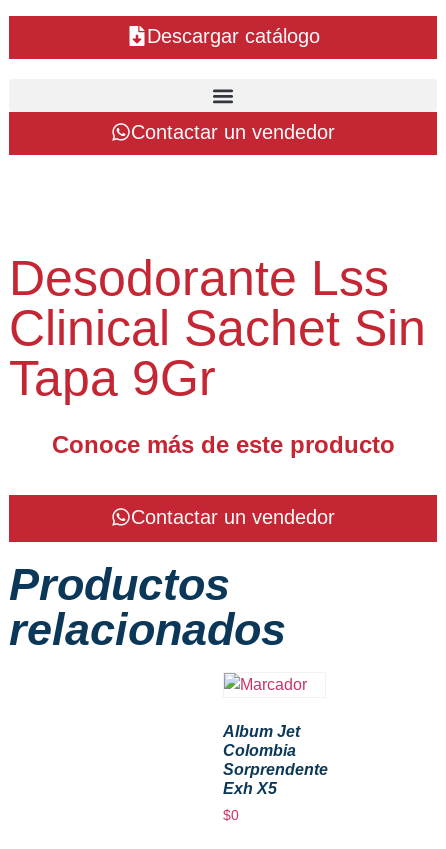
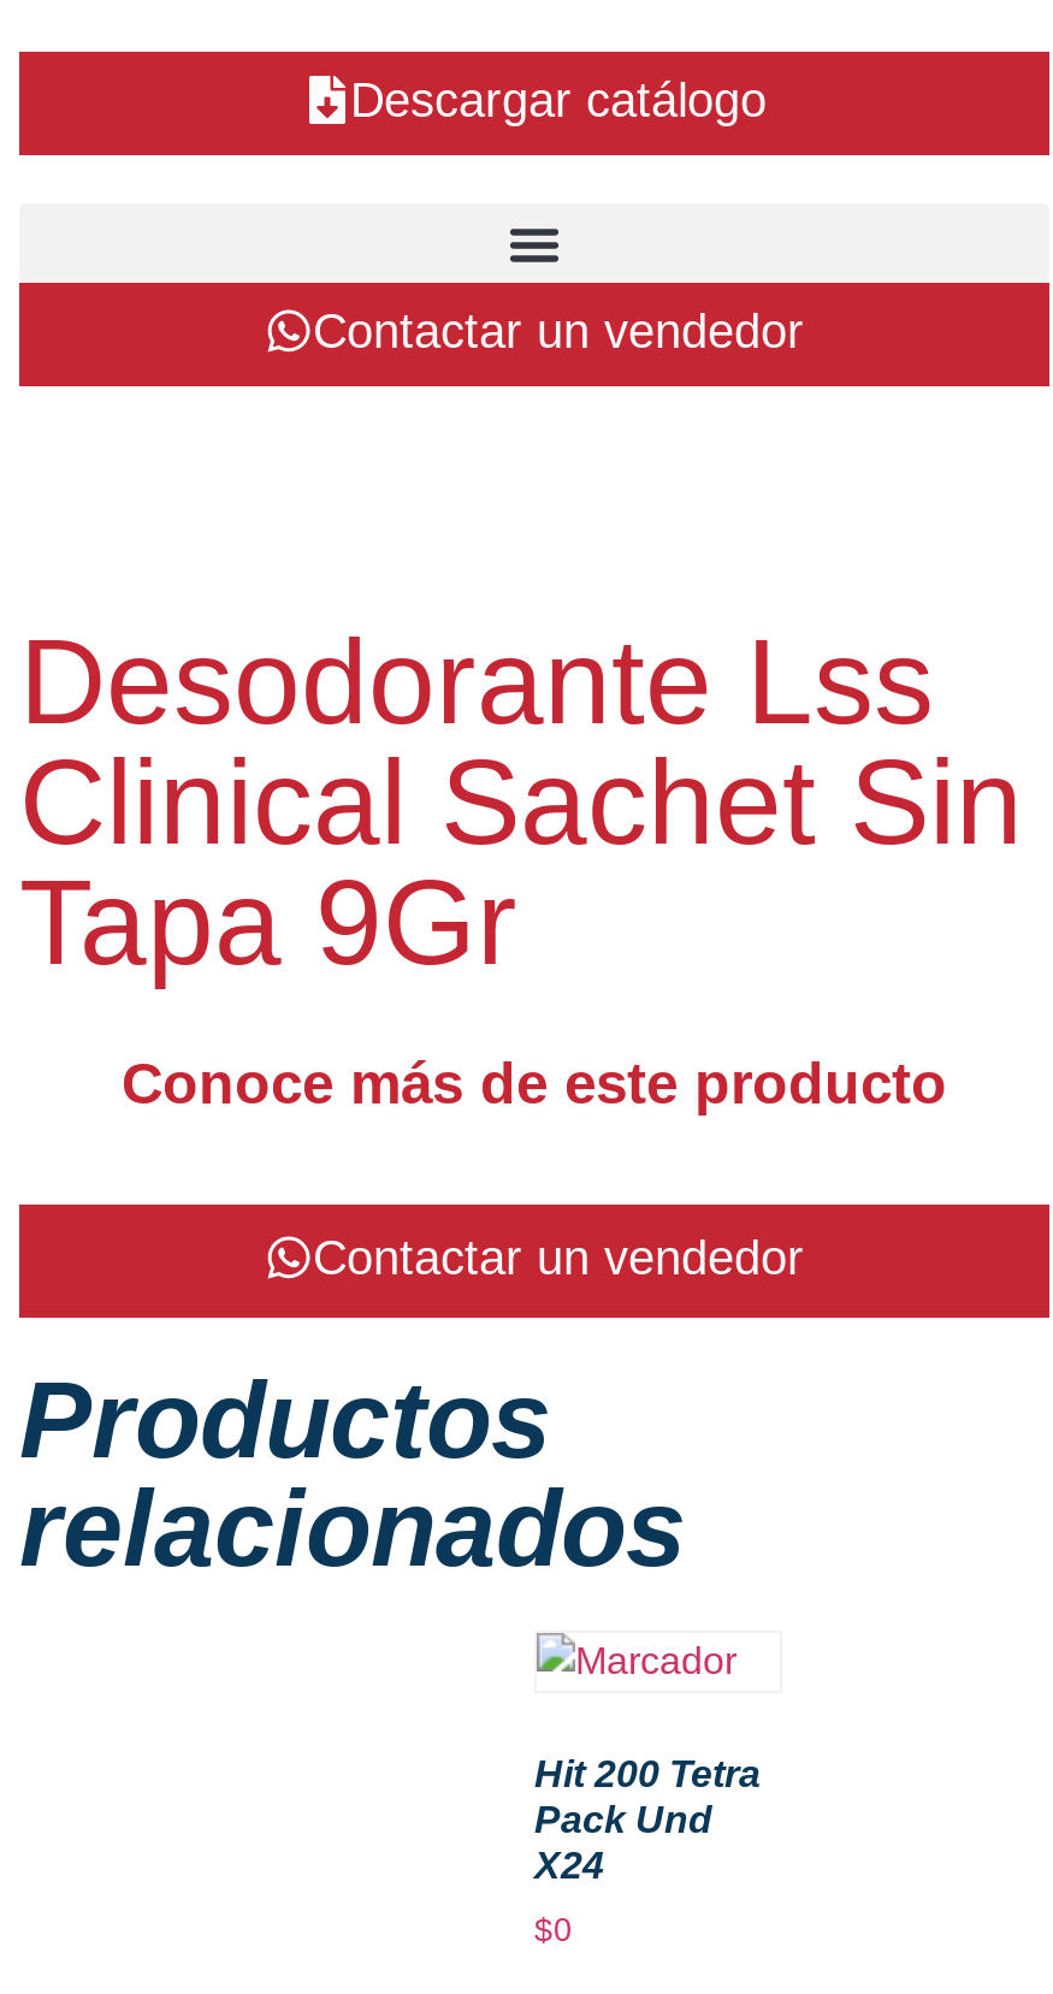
- Album Jet
- Colombia
- Sorprendente
- Exh X5
+ Hit 200 Tetra
+ Pack Und
+ X24
